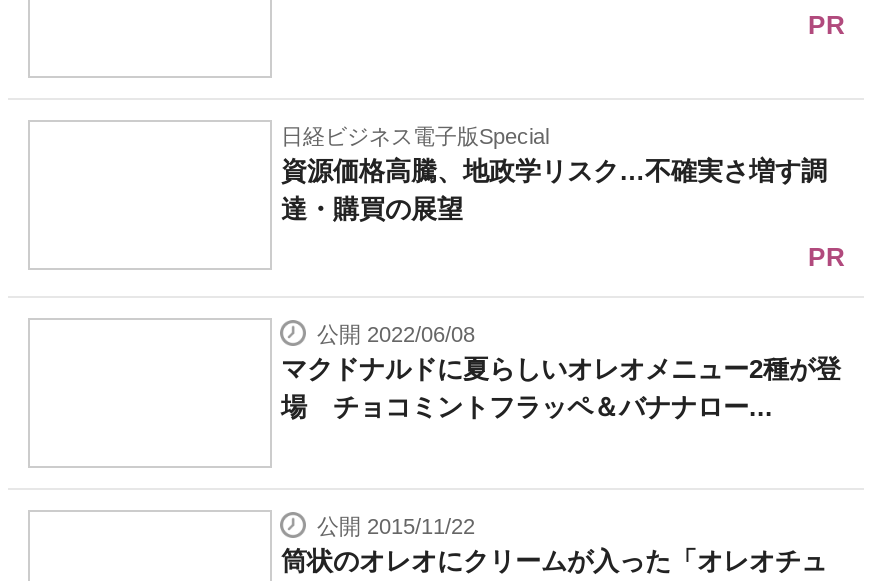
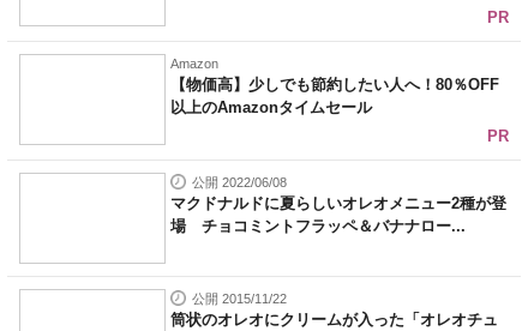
- 日経ビジネス電子版Special
- 資源価格高騰、地政学リスク…不確実さ増す調
- 達・購買の展望
+ Amazon
+ 【物価高】少しでも節約したい人へ！80％OFF
+ 以上のAmazonタイムセール
